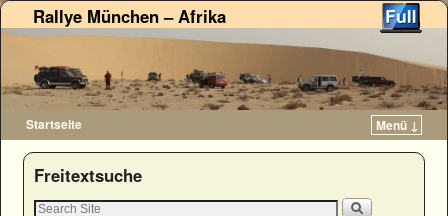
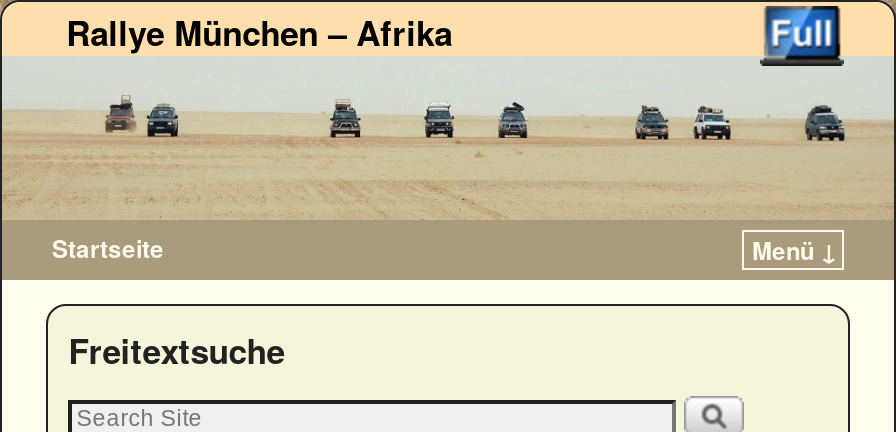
- [image]
+ [image]
